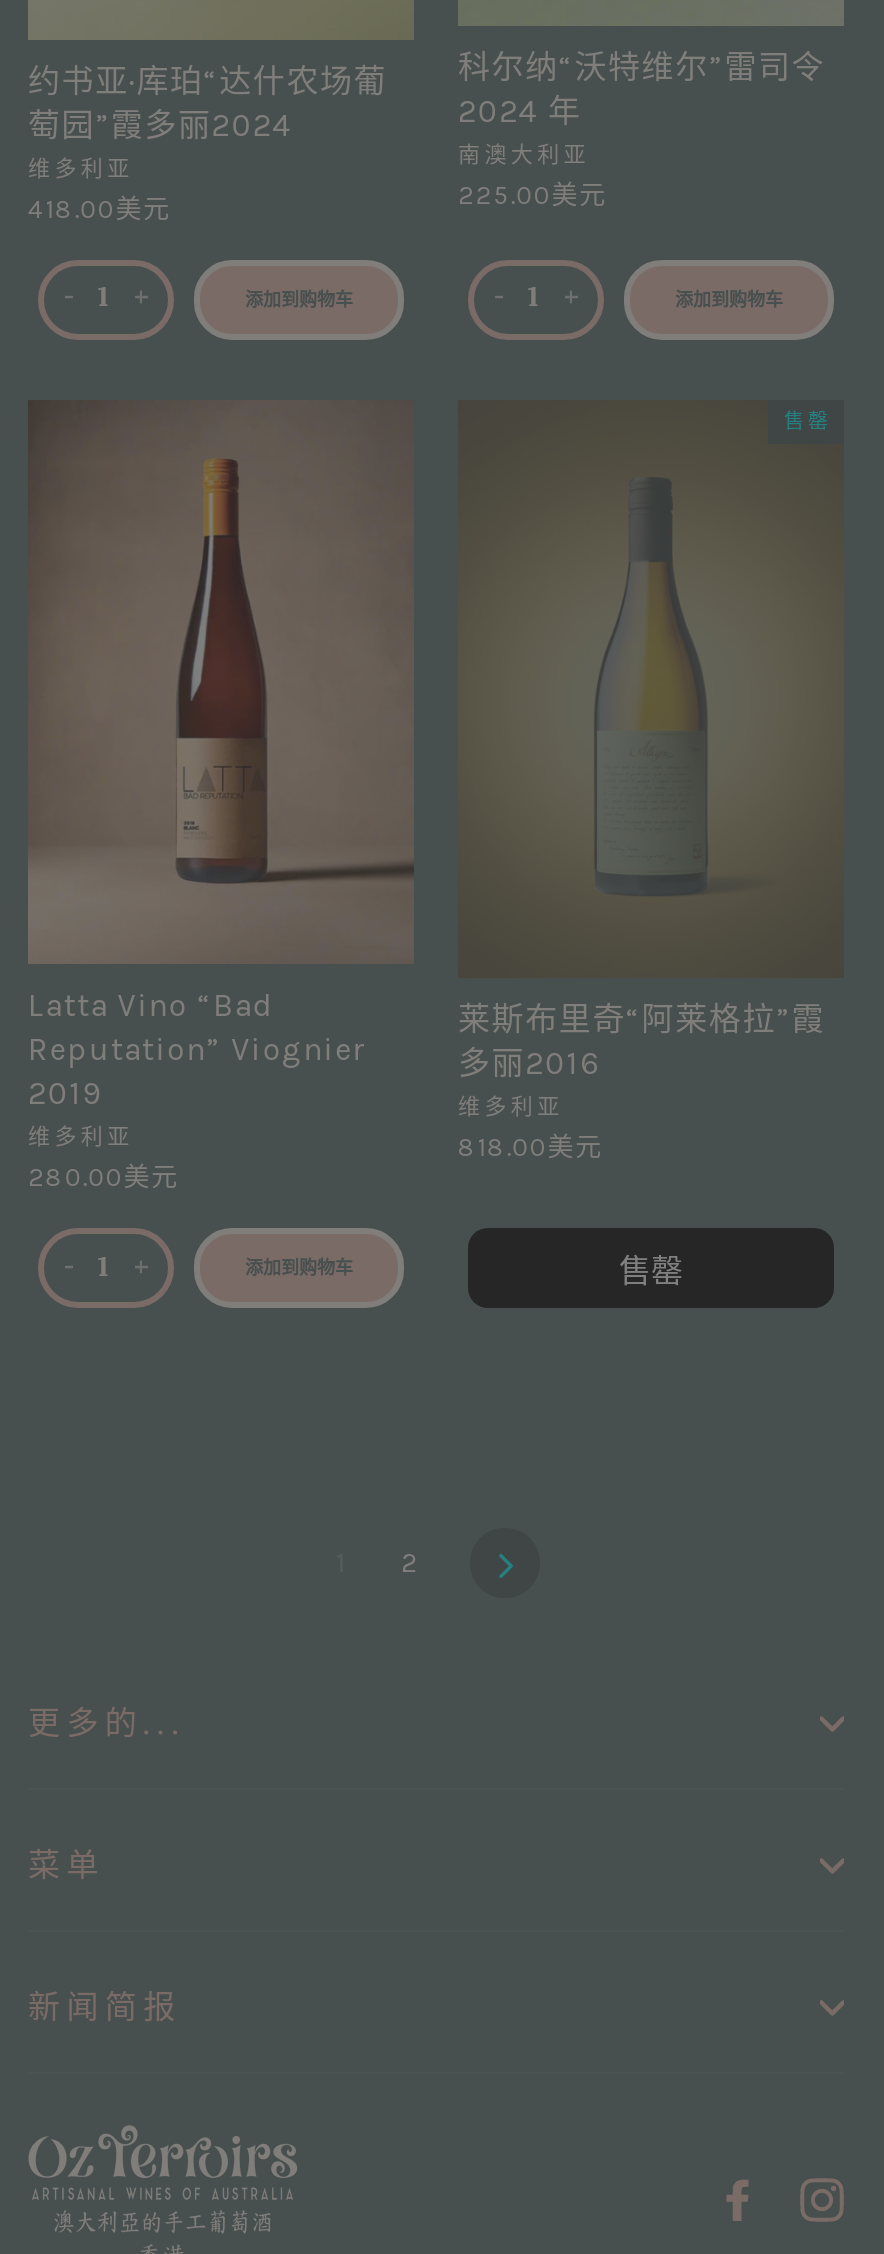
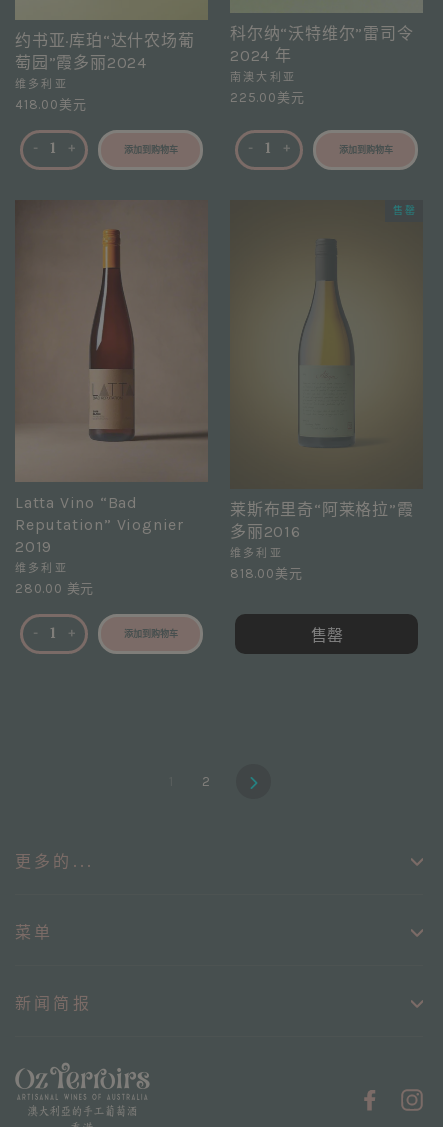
- 280.00美元
+ 280.00 美元
